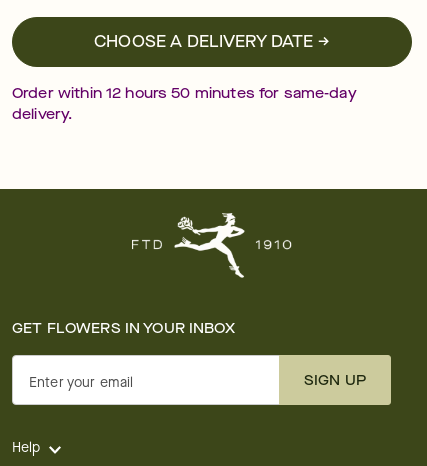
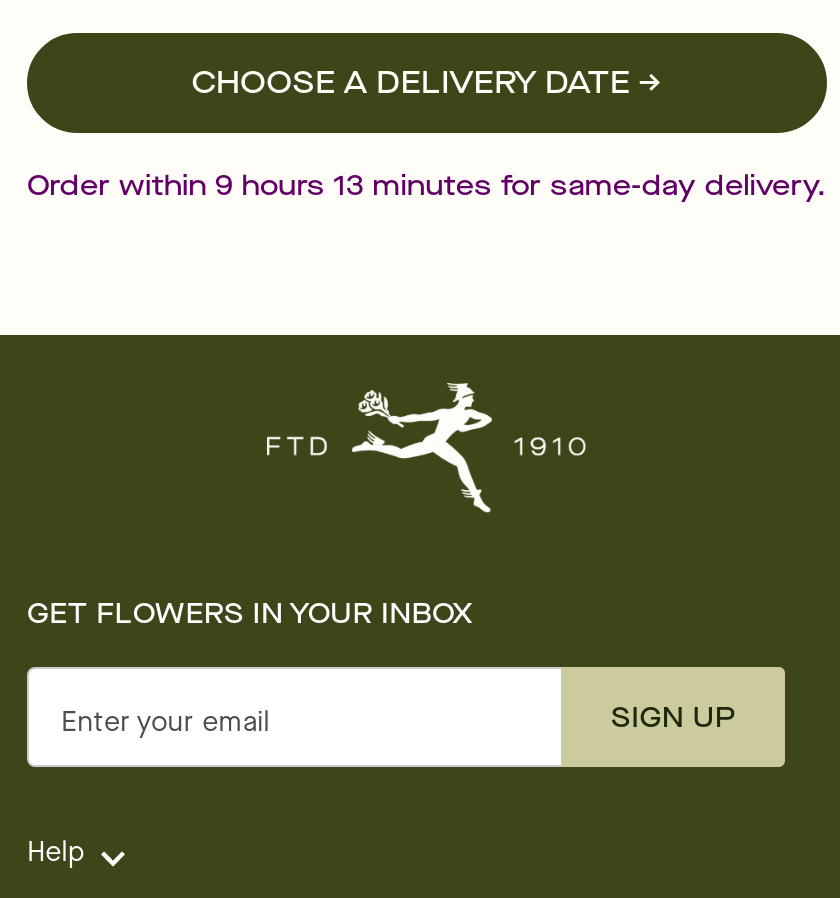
- Order within 12 hours 50 minutes for same-day
- delivery.
+ Order within 9 hours 13 minutes for same-day delivery.
